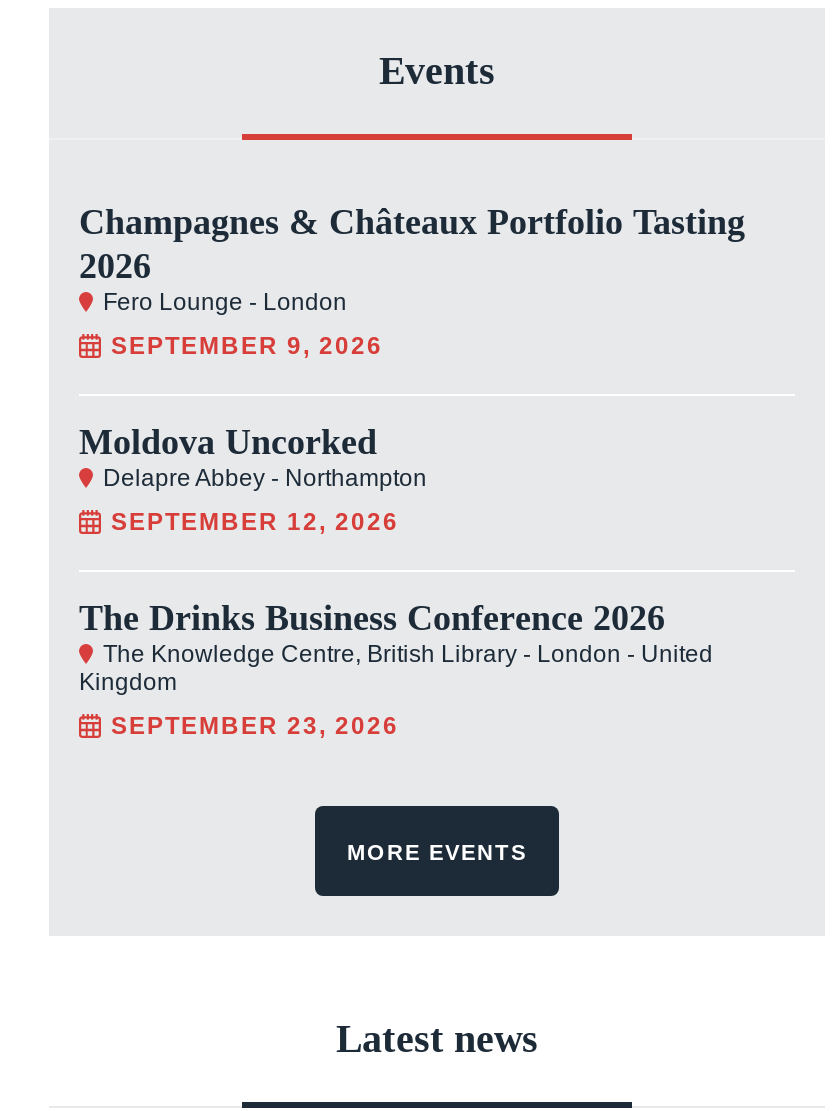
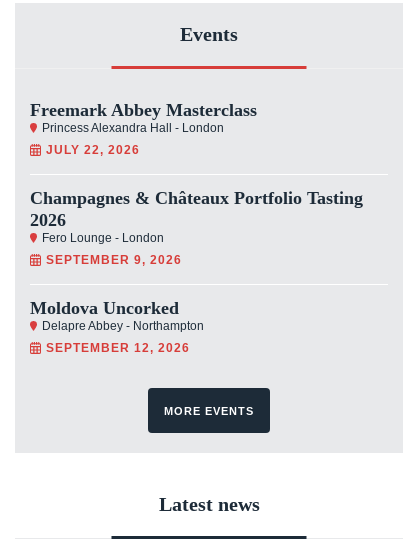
+ Freemark Abbey Masterclass
+ Princess Alexandra Hall - London
+ JULY 22, 2026

moved down: Champagnes & Châteaux Portfolio Tasting | 2026 | Fero Lounge - London | SEPTEMBER 9, 2026 | Moldova Uncorked | Delapre Abbey - Northampton | SEPTEMBER 12, 2026

- The Drinks Business Conference 2026
- The Knowledge Centre, British Library - London - United
- Kingdom
- SEPTEMBER 23, 2026
